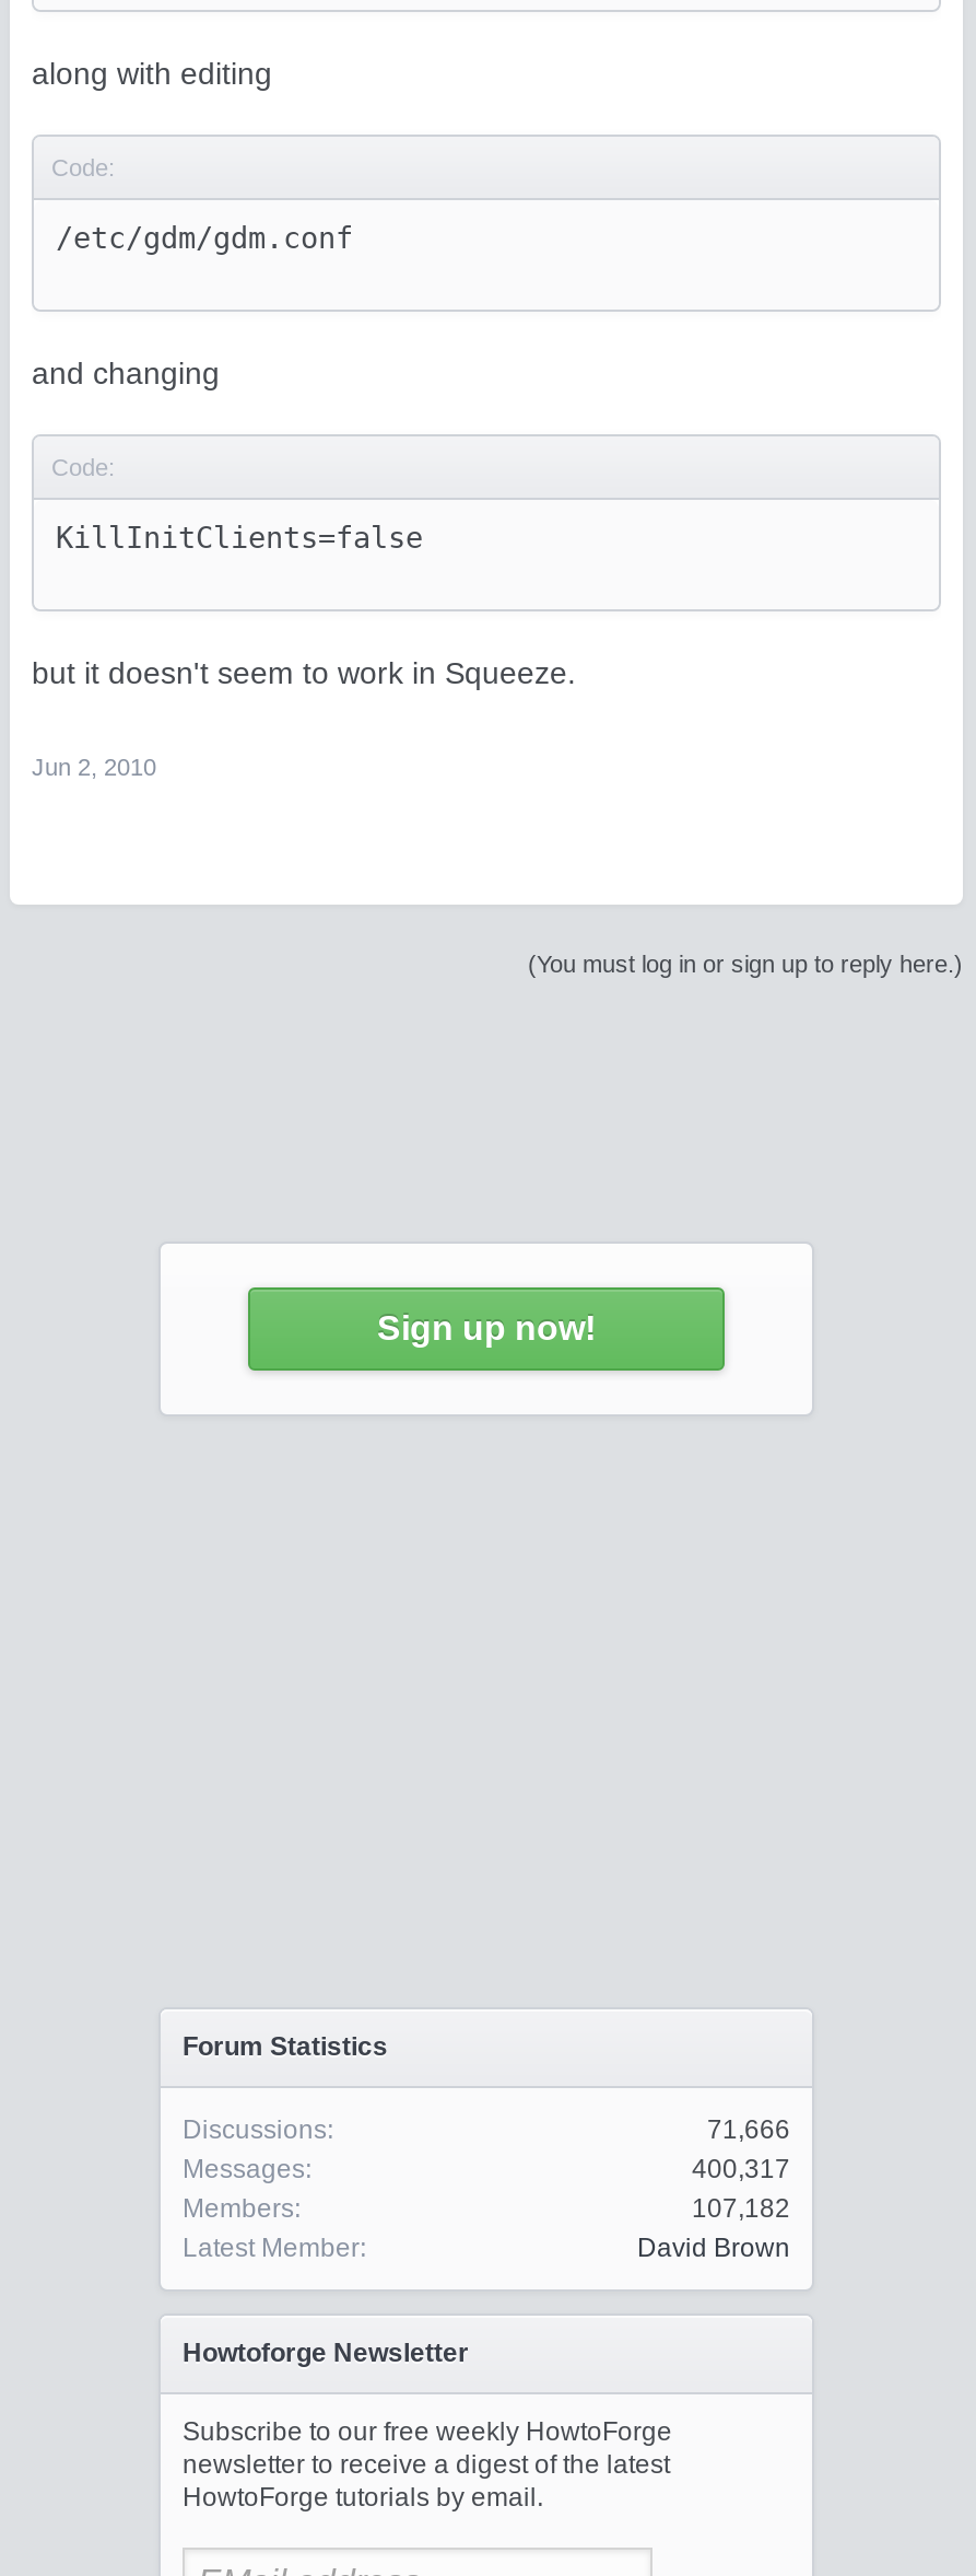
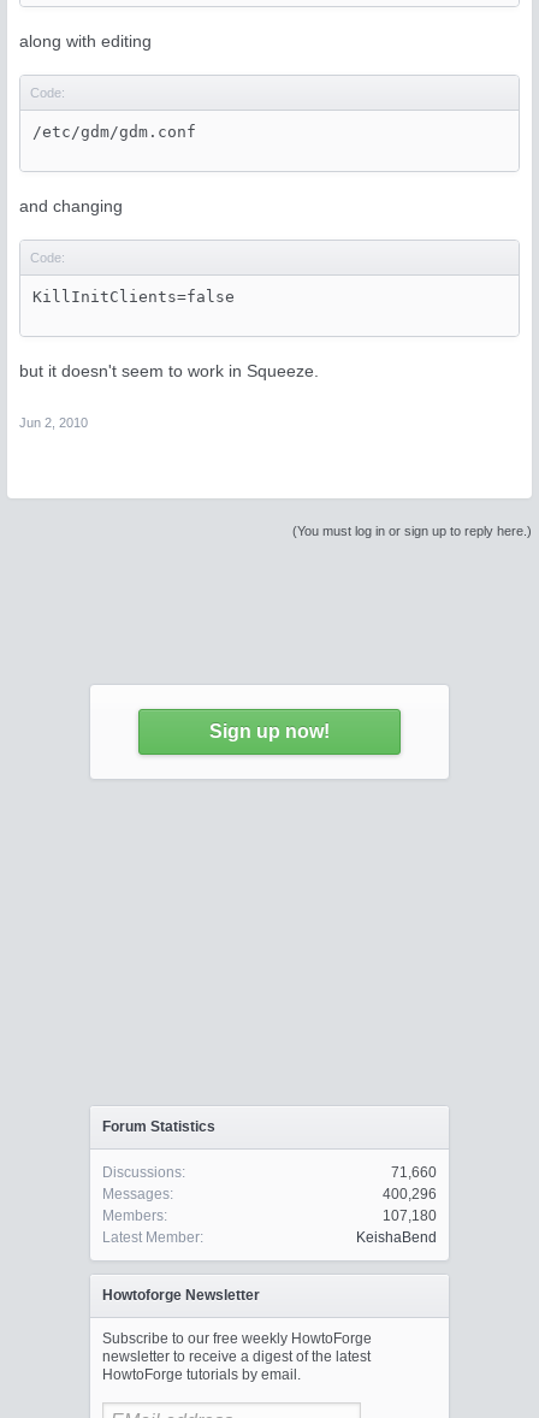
- 71,666
+ 71,660

- 400,317
+ 400,296

- 107,182
+ 107,180

- David Brown
+ KeishaBend
